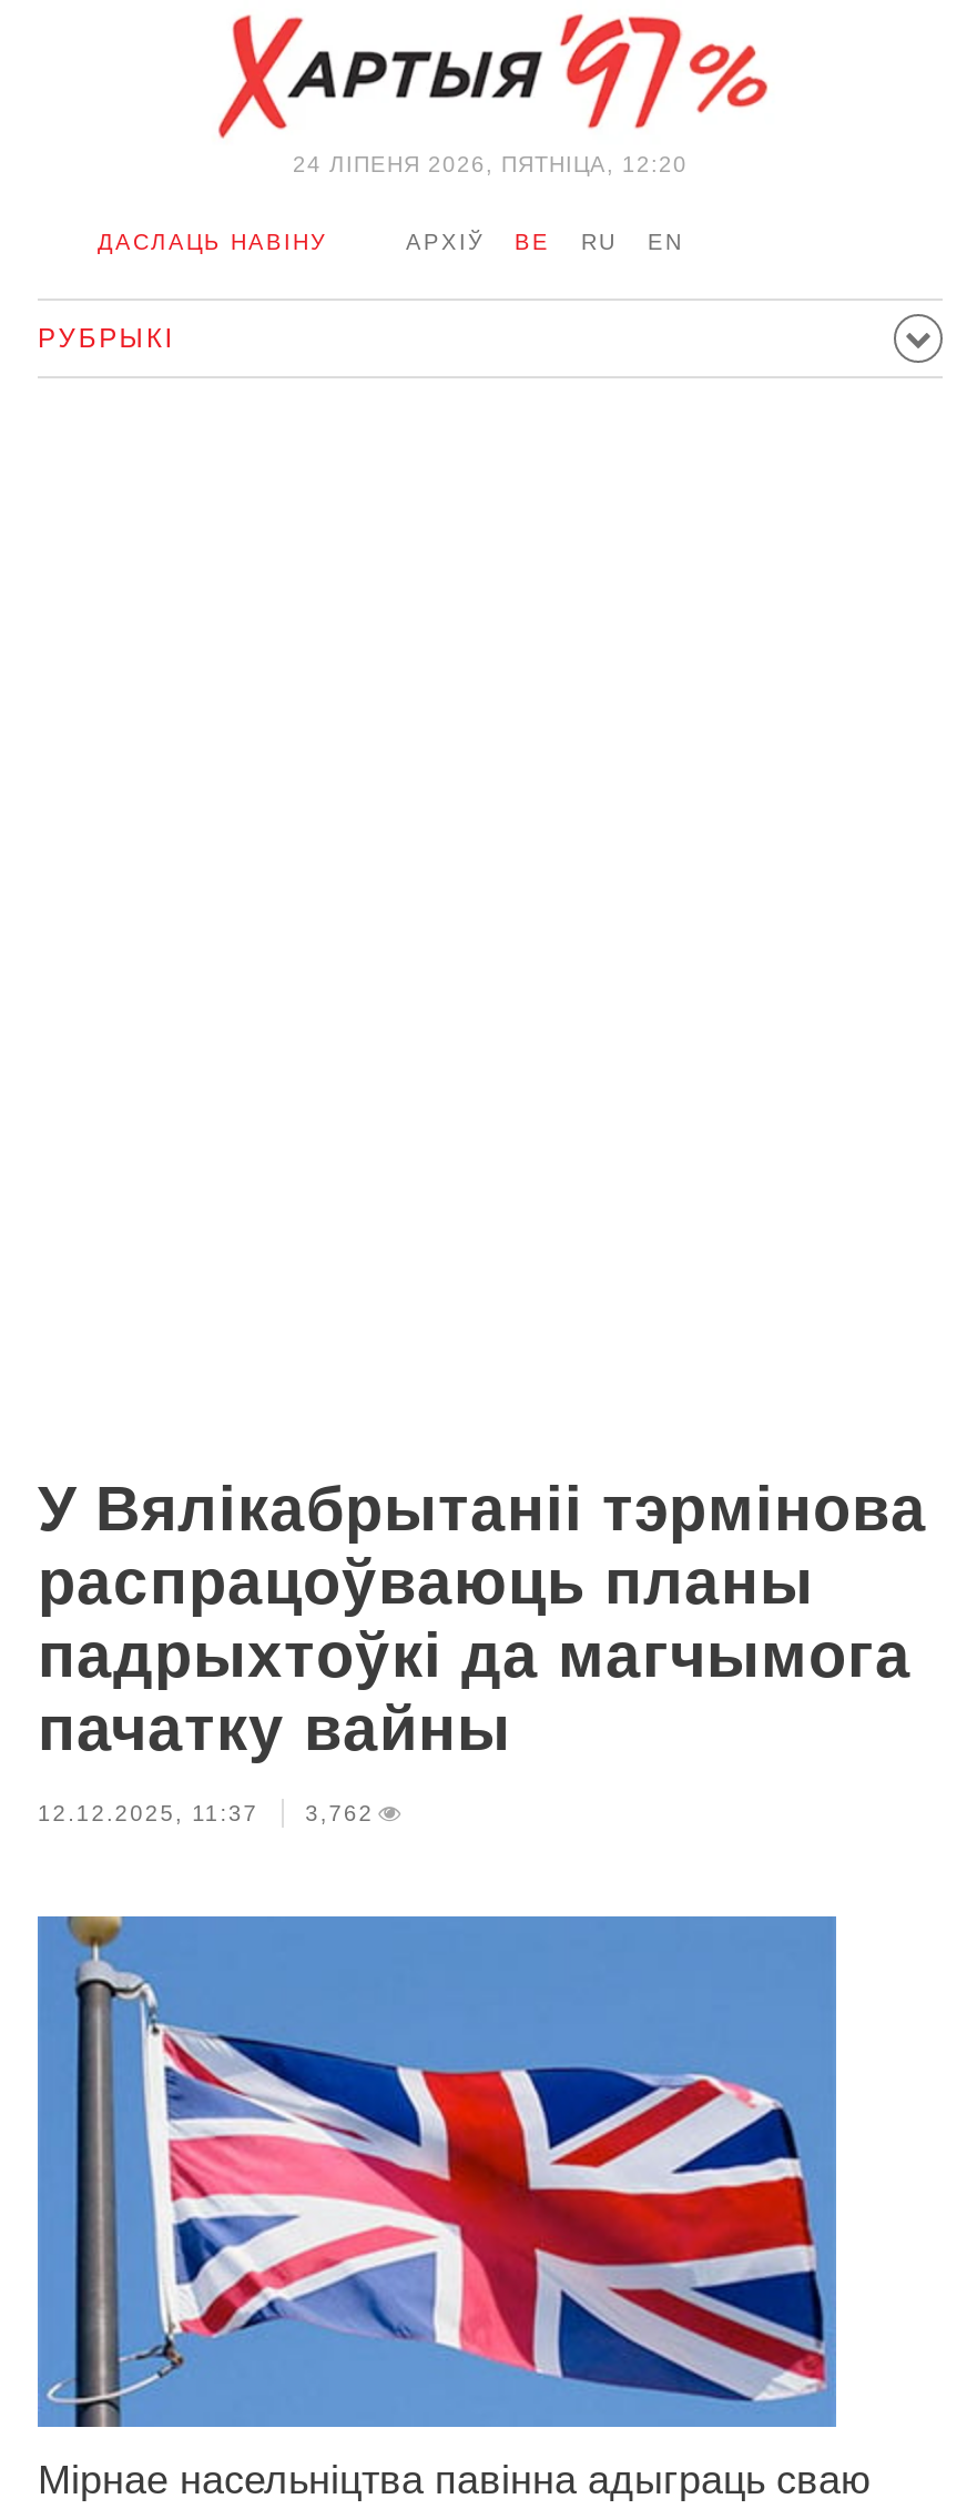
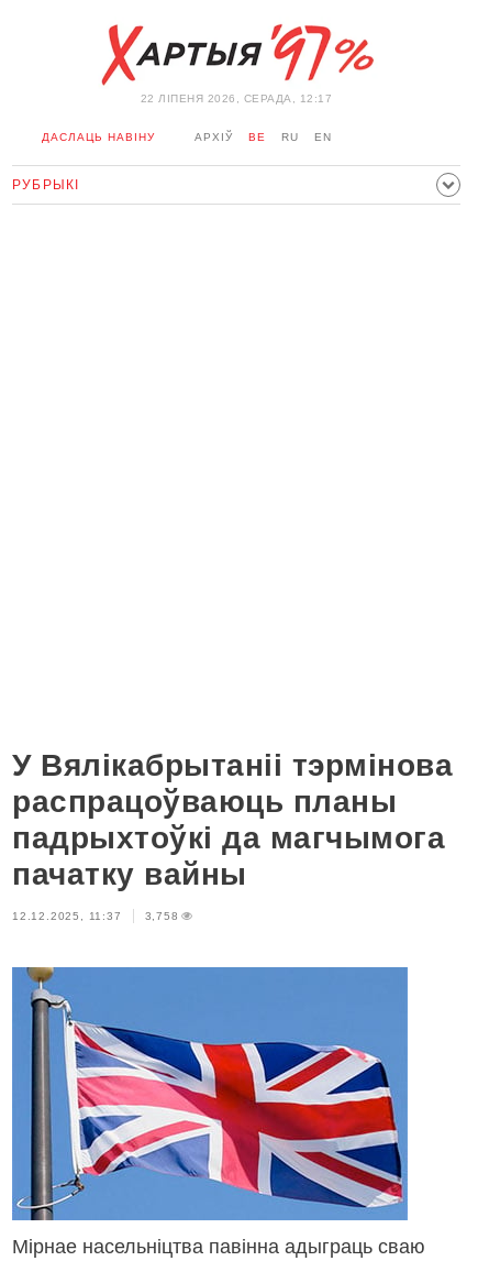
- 24 ЛIПЕНЯ 2026, ПЯТНІЦА, 12:20
+ 22 ЛIПЕНЯ 2026, СЕРАДА, 12:17

- 12.12.2025, 11:37 3,762
+ 12.12.2025, 11:37 3,758
